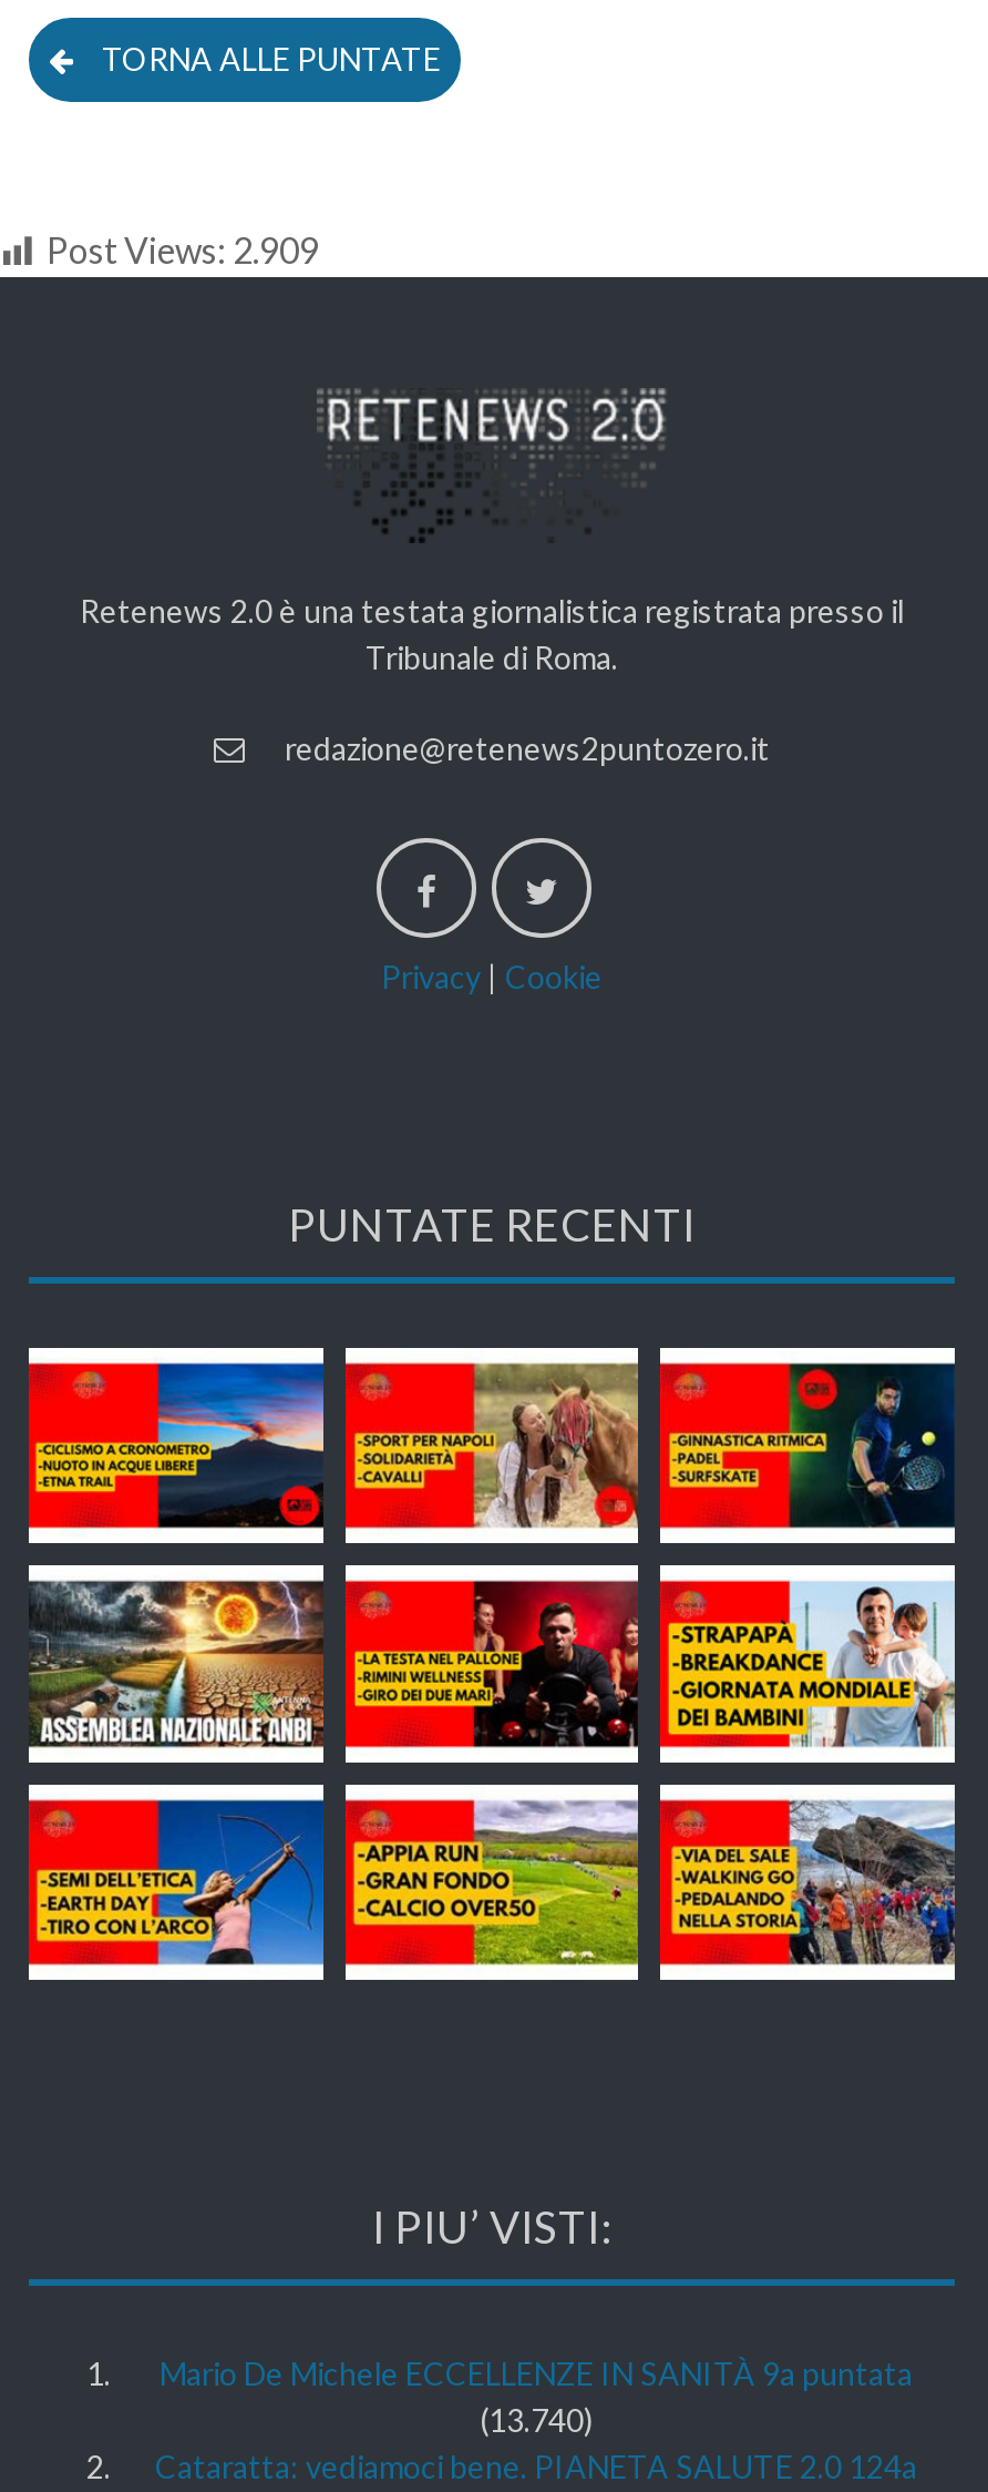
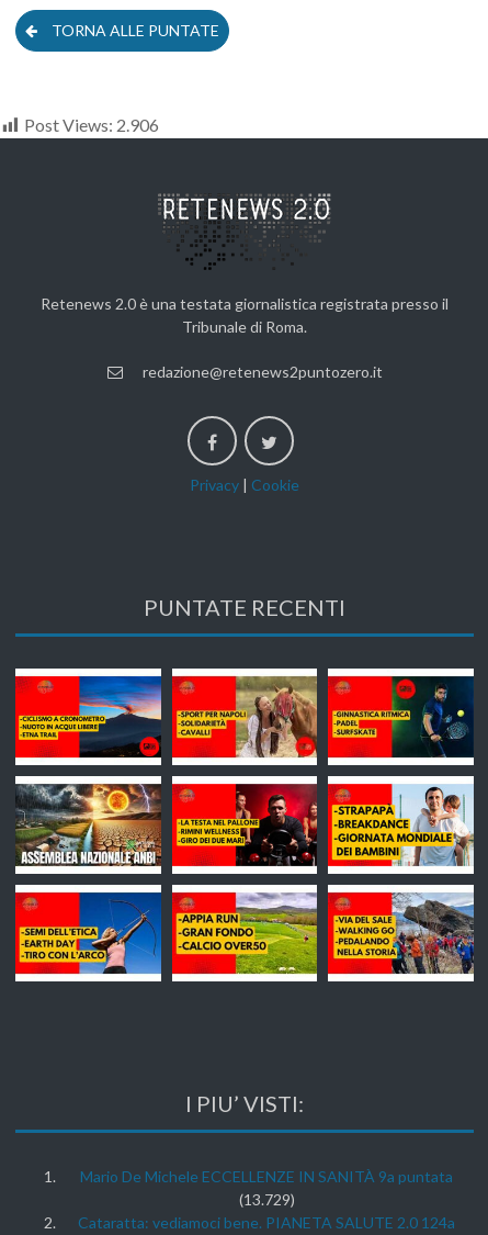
- Post Views: 2.909
+ Post Views: 2.906

- (13.740)
+ (13.729)
